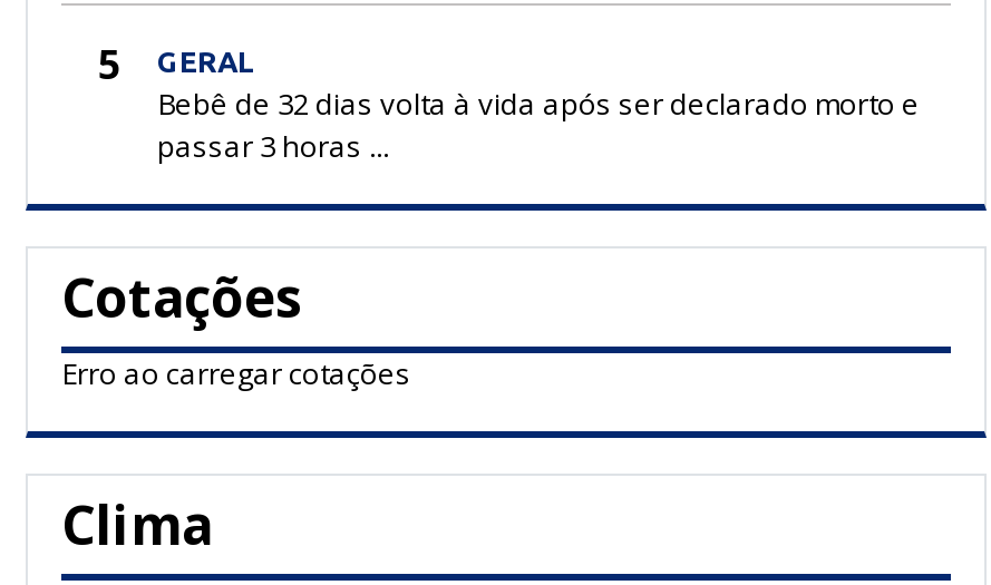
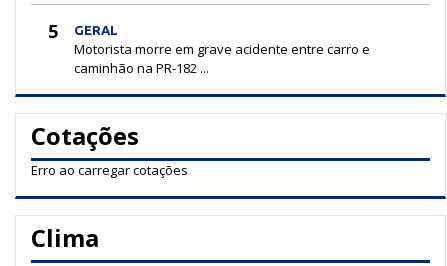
- Bebê de 32 dias volta à vida após ser declarado morto e
- passar 3 horas ...
+ Motorista morre em grave acidente entre carro e
+ caminhão na PR-182 ...
